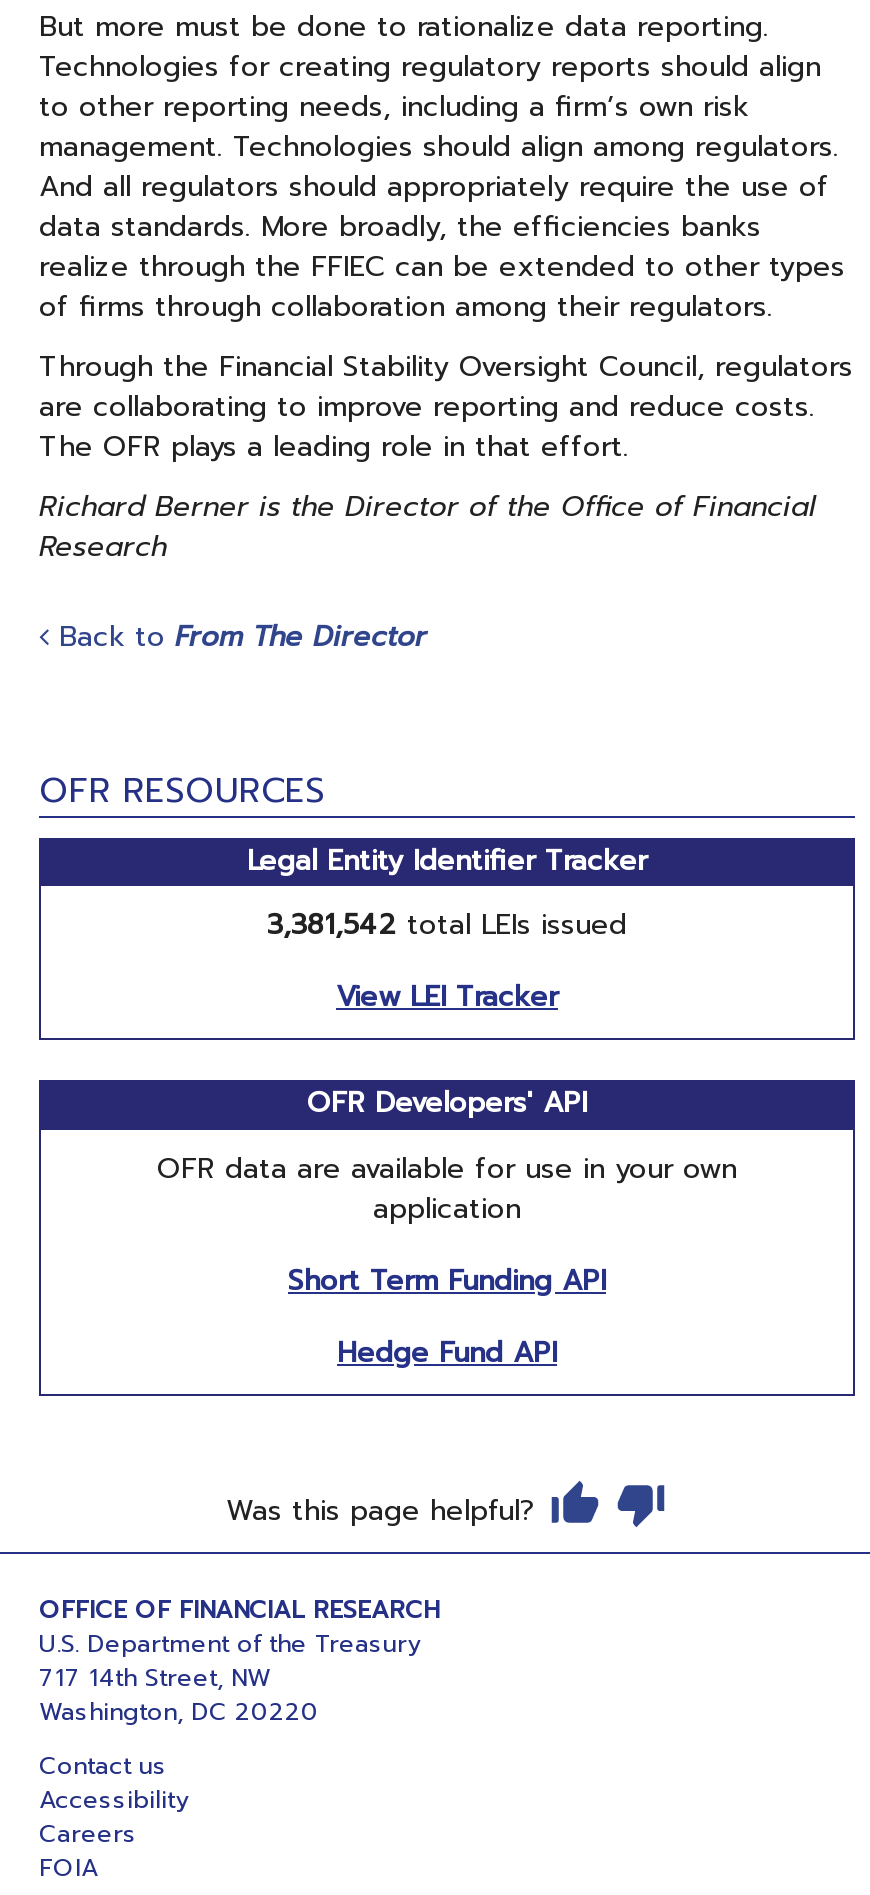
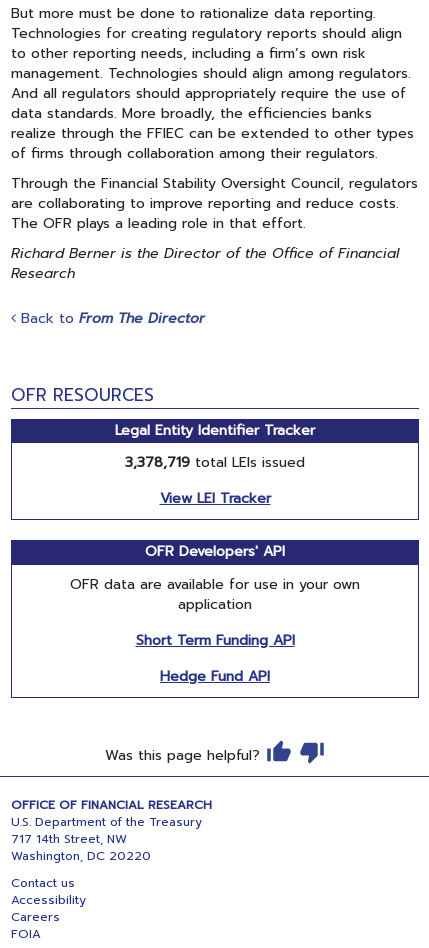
- 3,381,542 total LEIs issued
+ 3,378,719 total LEIs issued
